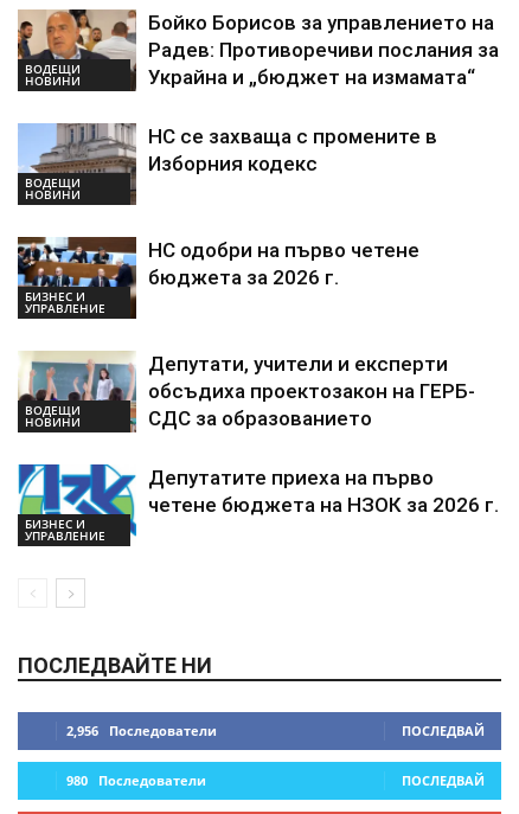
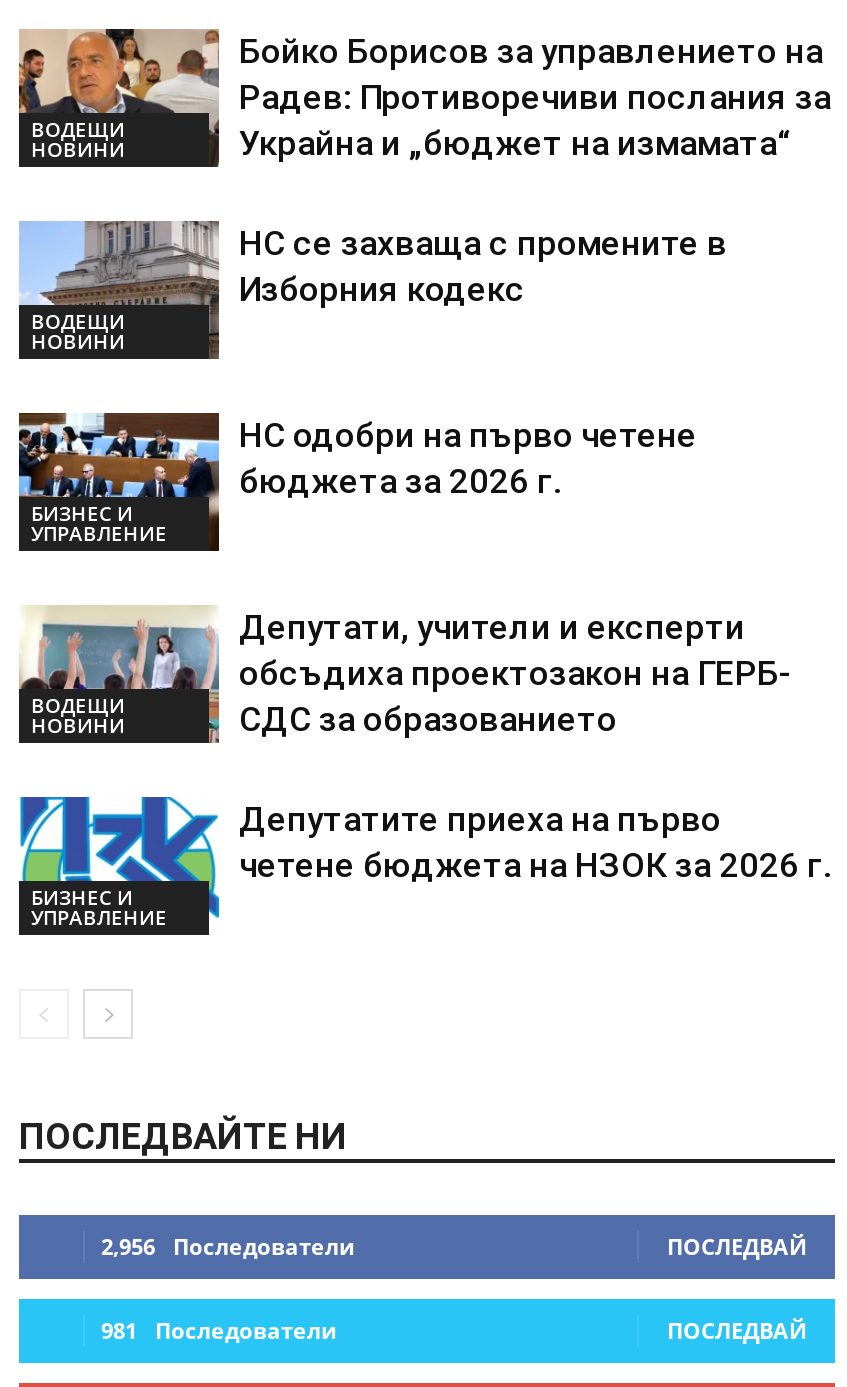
- 980 Последователи
+ 981 Последователи
